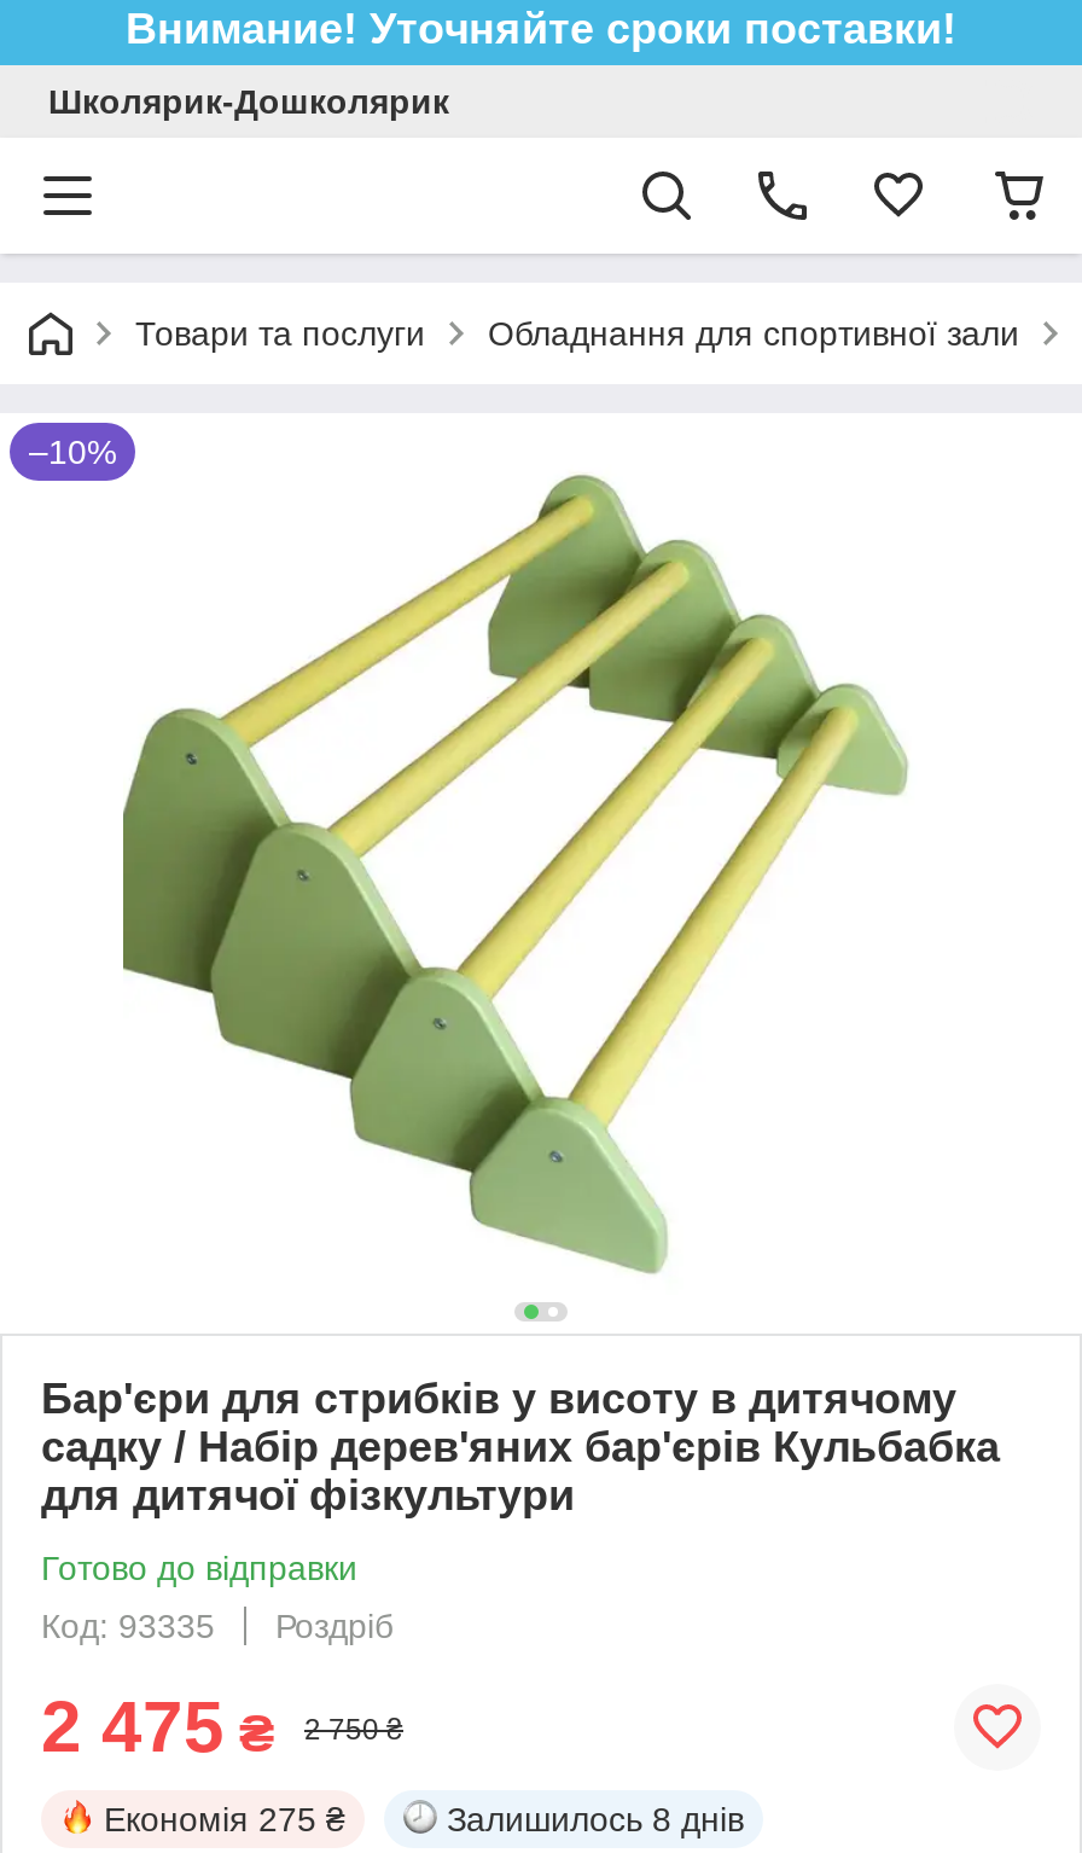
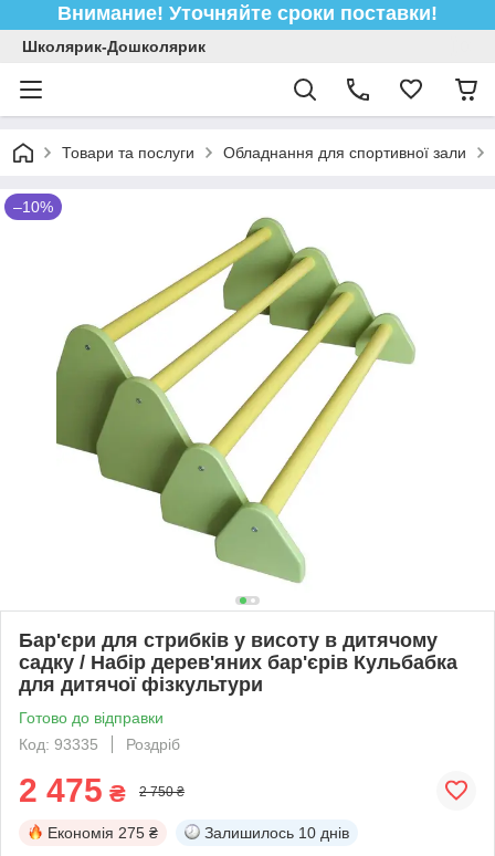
- Залишилось 8 днів
+ Залишилось 10 днів
